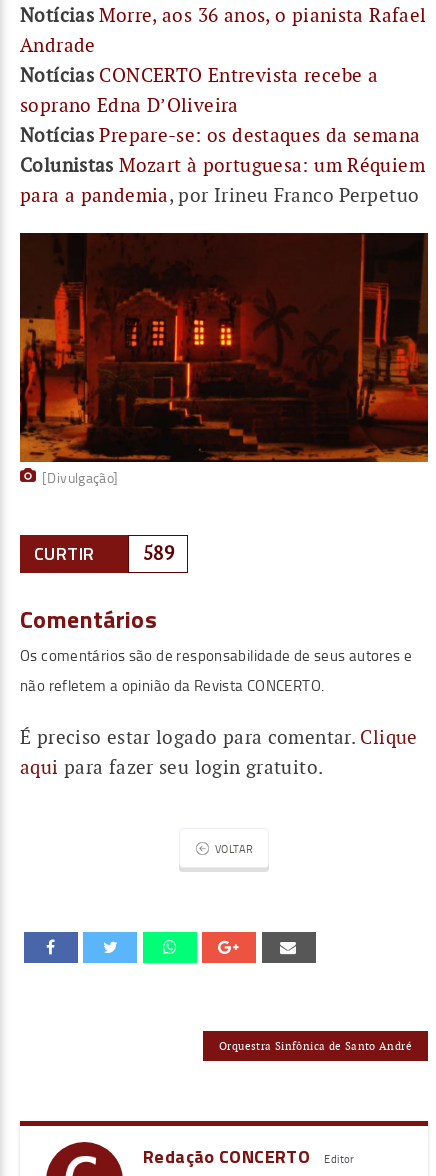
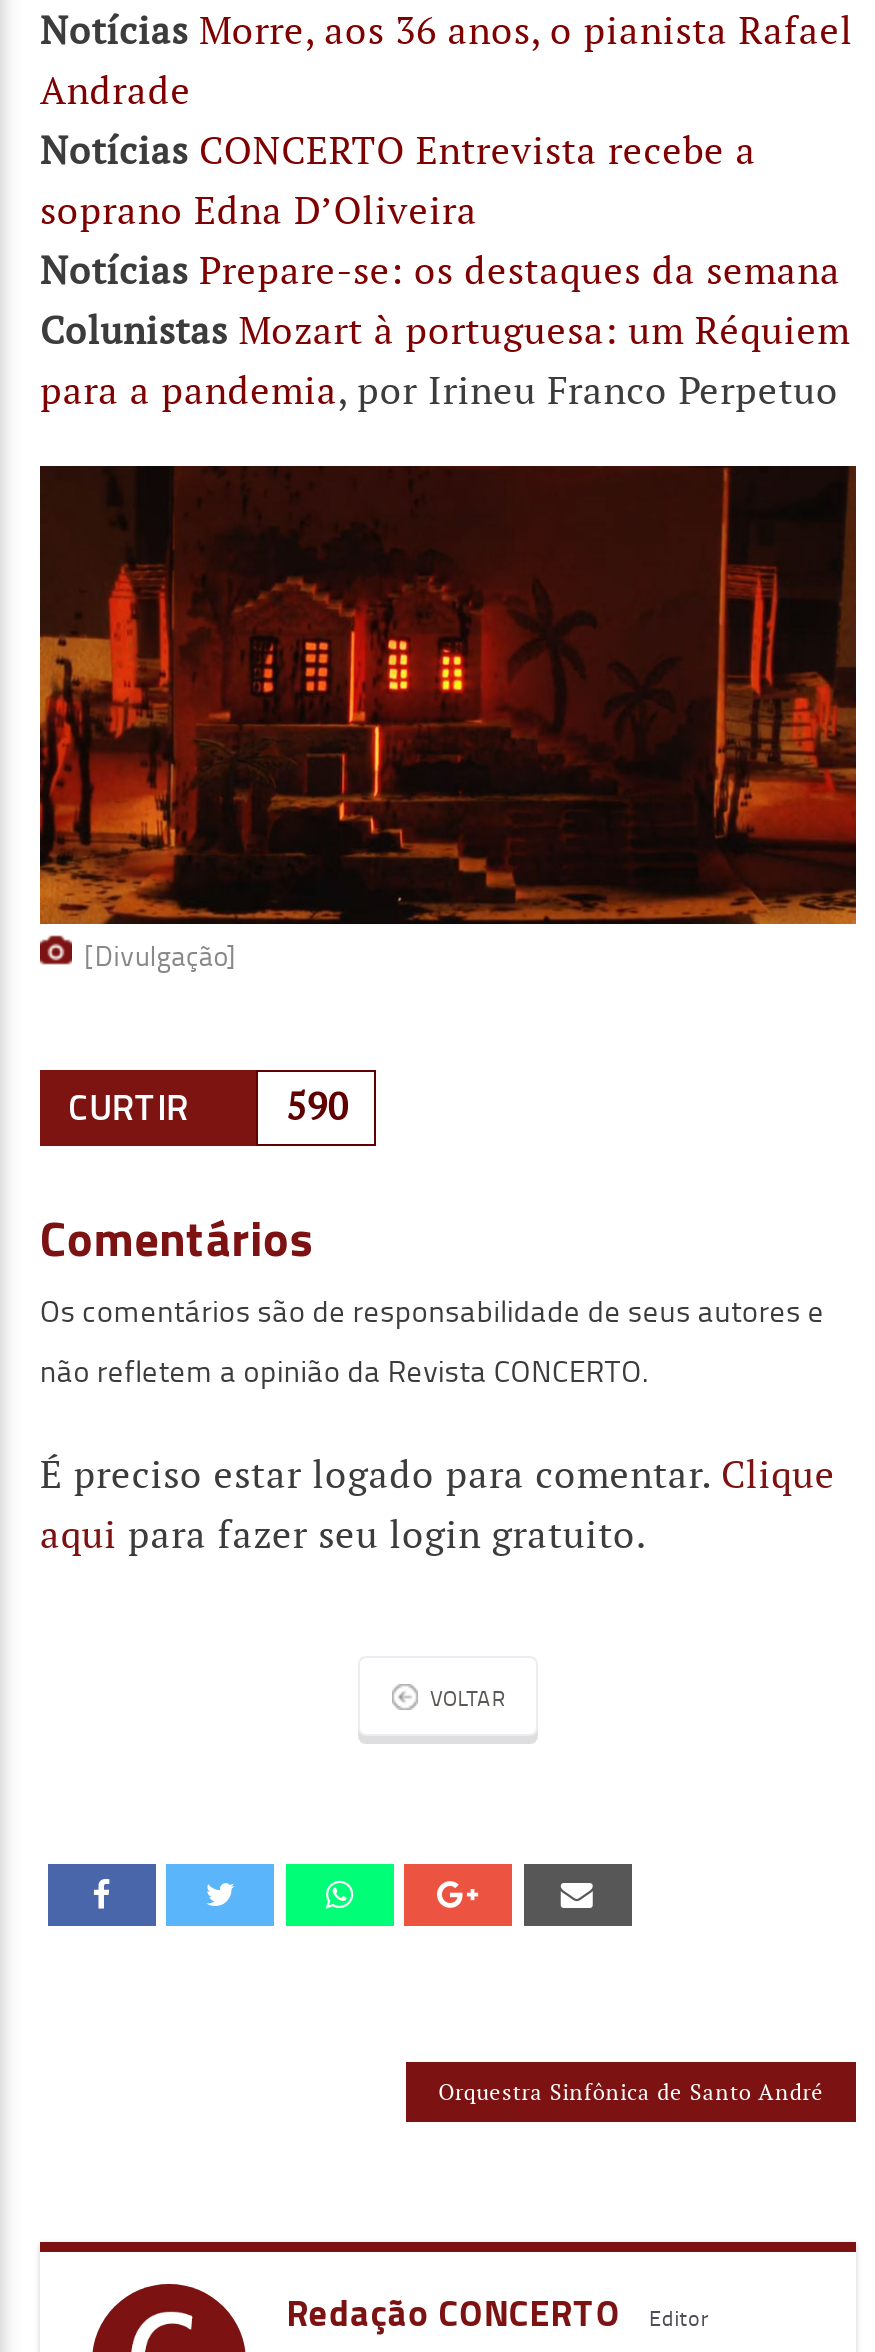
- CURTIR 589
+ CURTIR 590
